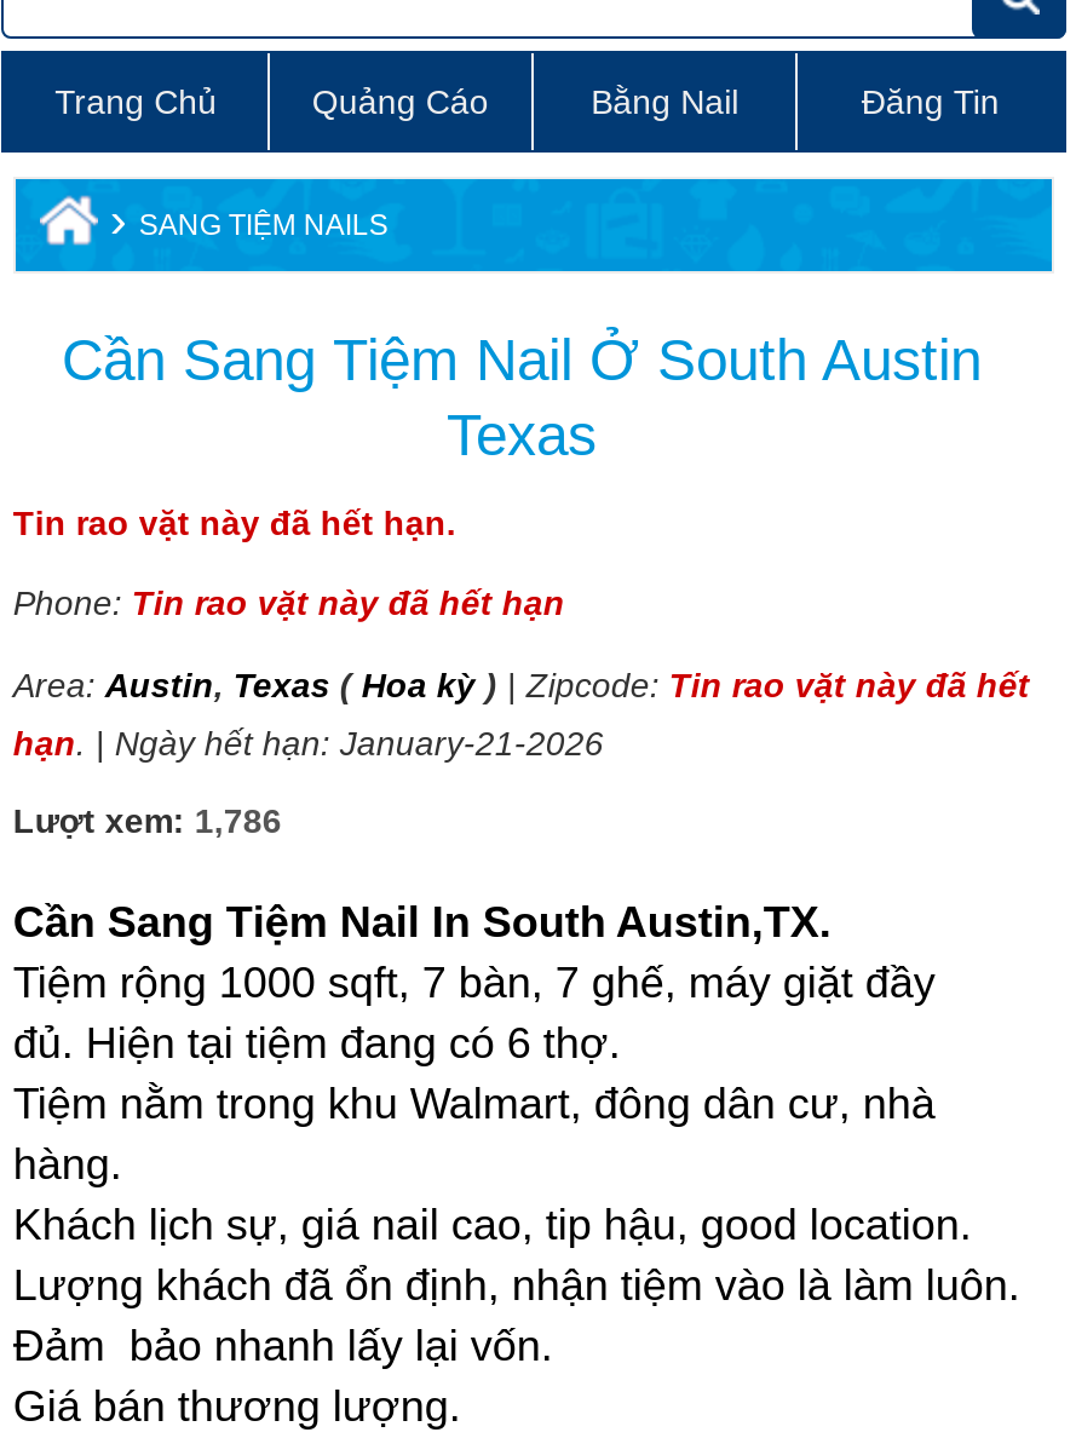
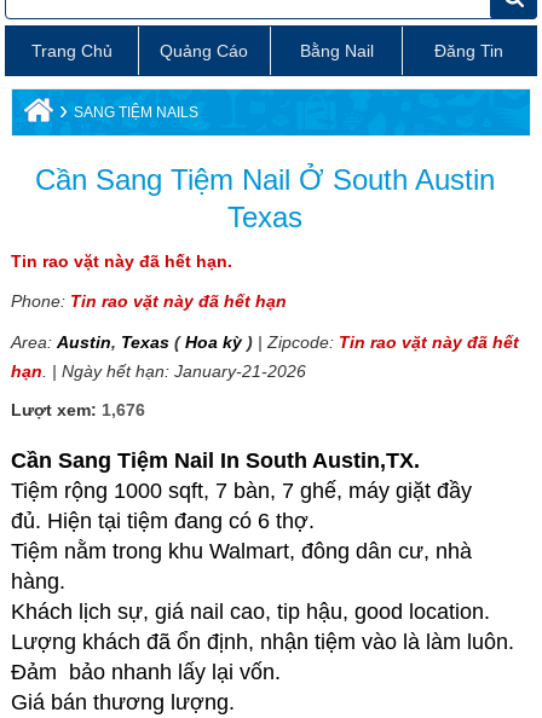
- Lượt xem: 1,786
+ Lượt xem: 1,676
